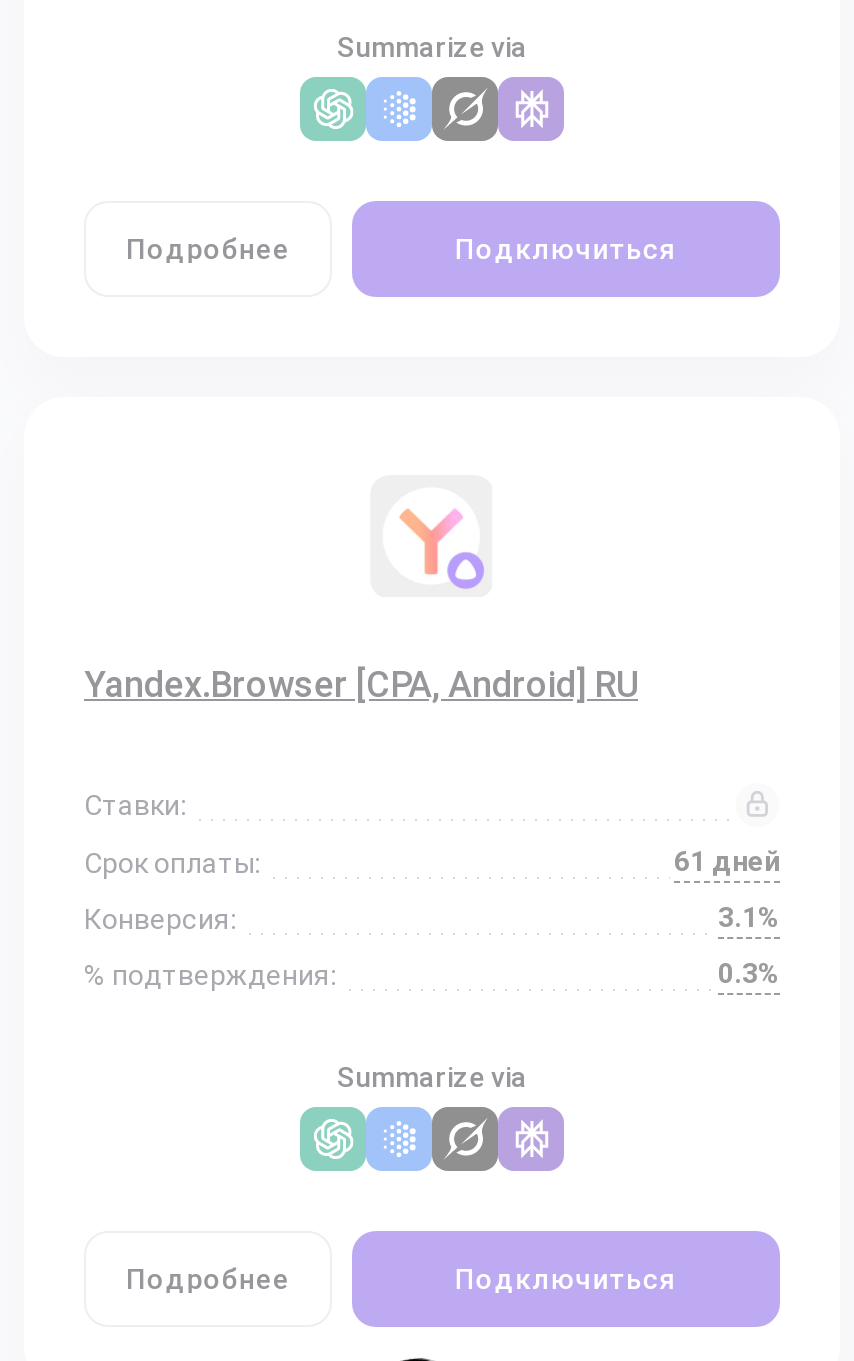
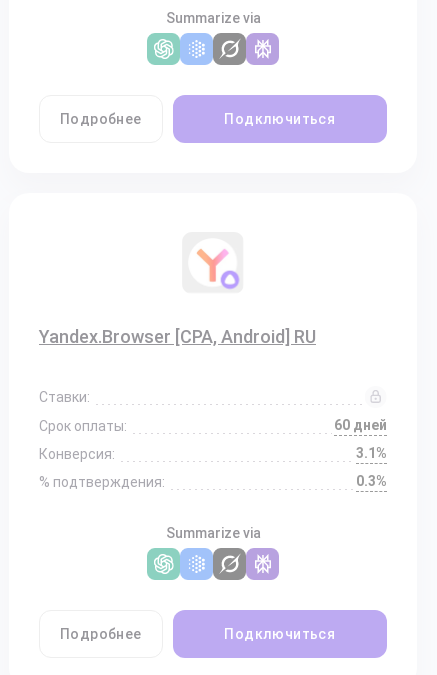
- 61 дней
+ 60 дней
